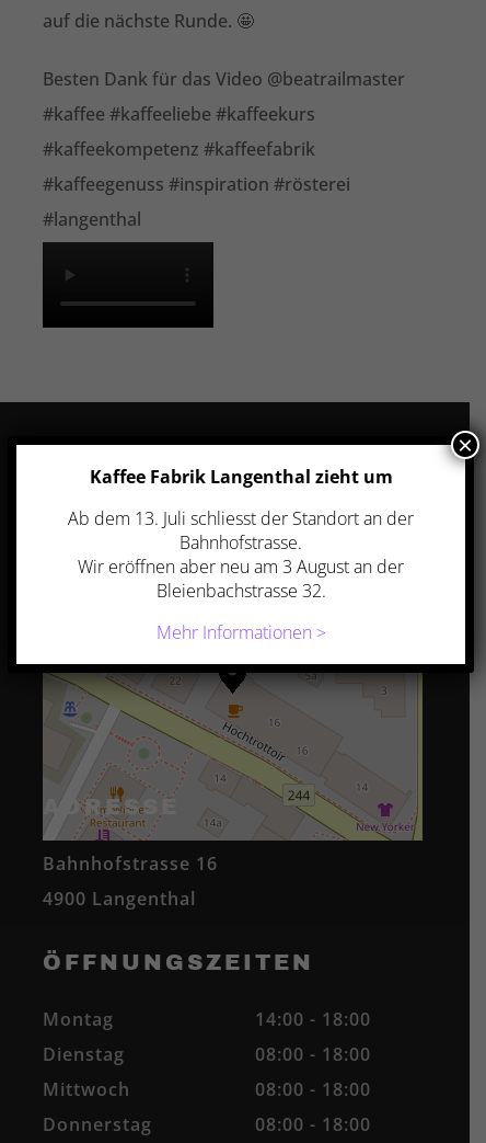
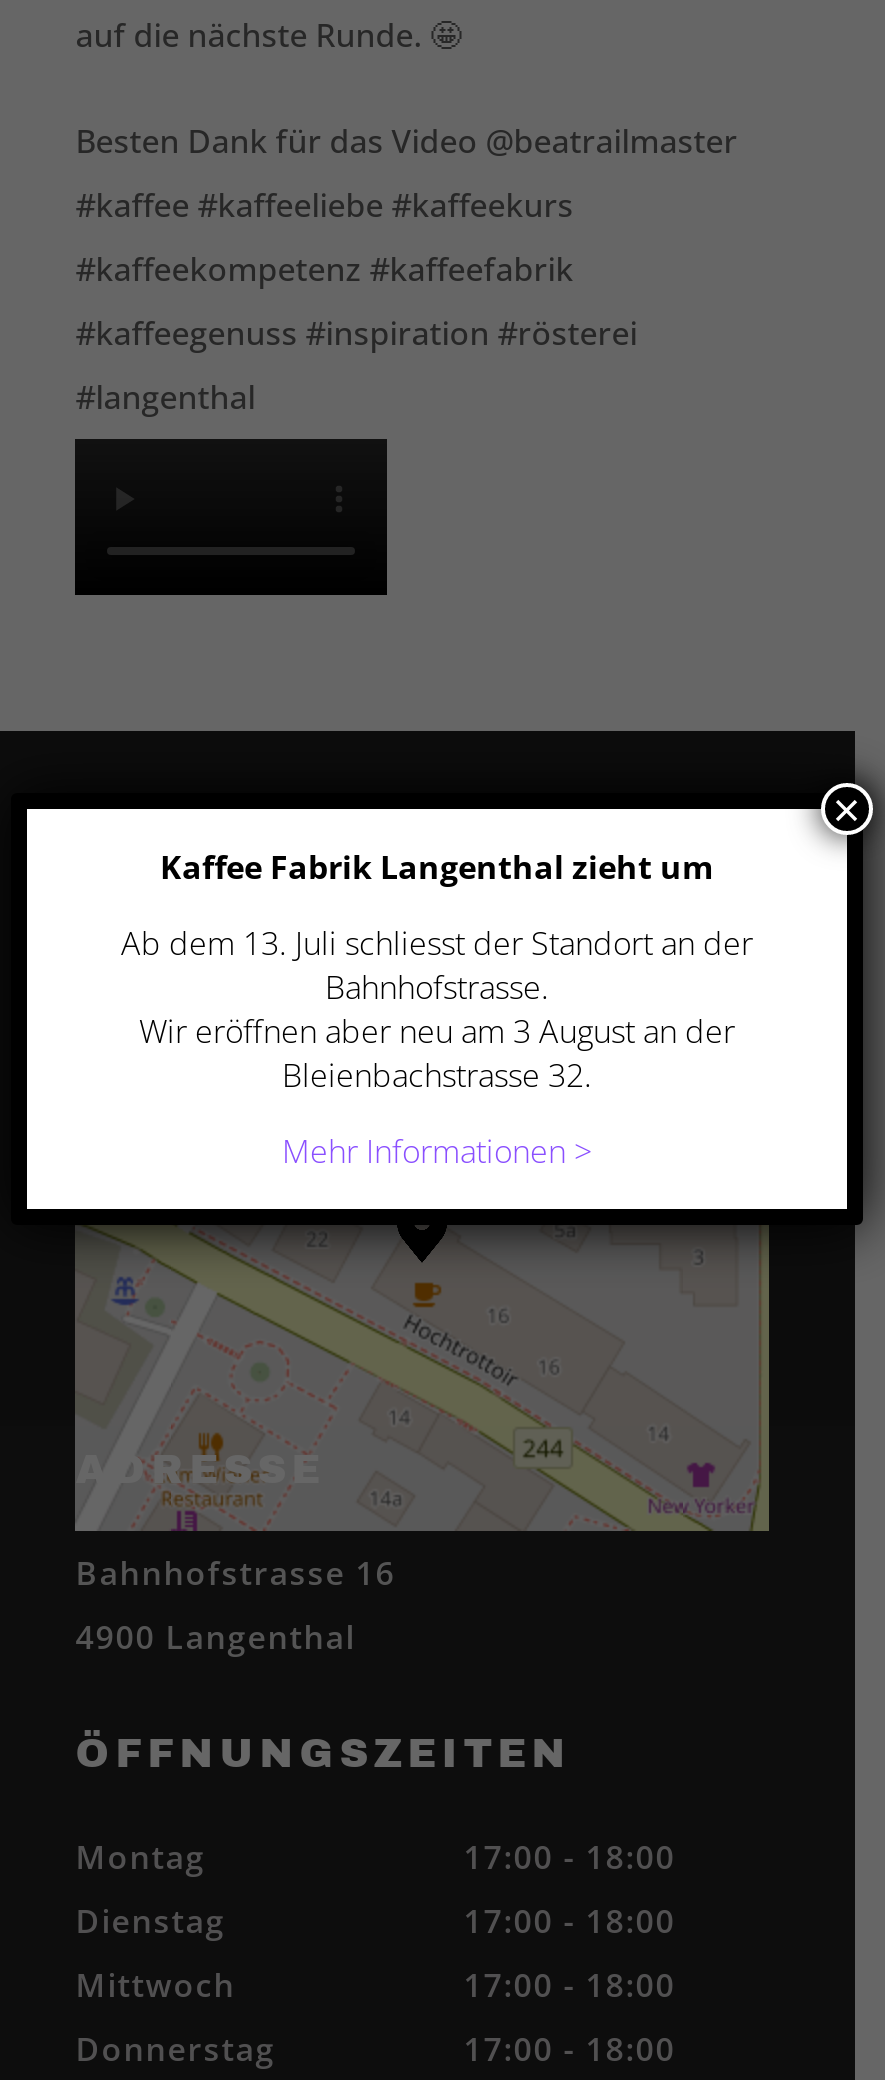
- 14:00 - 18:00
+ 17:00 - 18:00

- 08:00 - 18:00
+ 17:00 - 18:00

- 08:00 - 18:00
+ 17:00 - 18:00

- 08:00 - 18:00
+ 17:00 - 18:00
